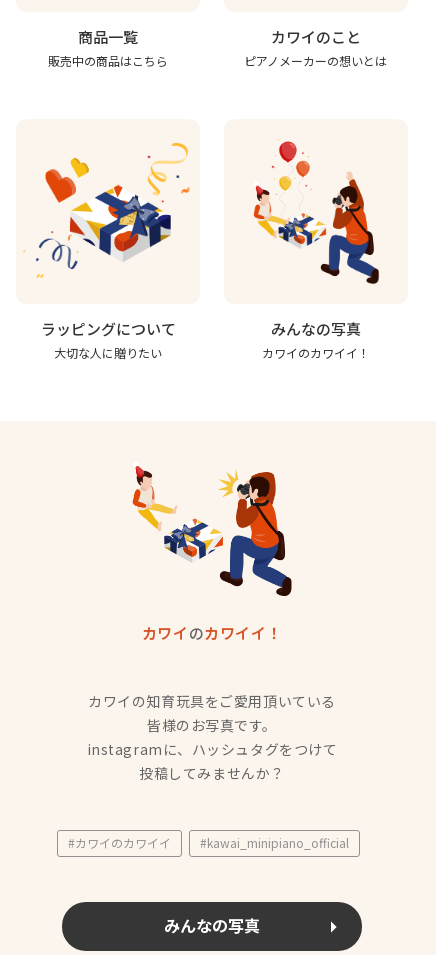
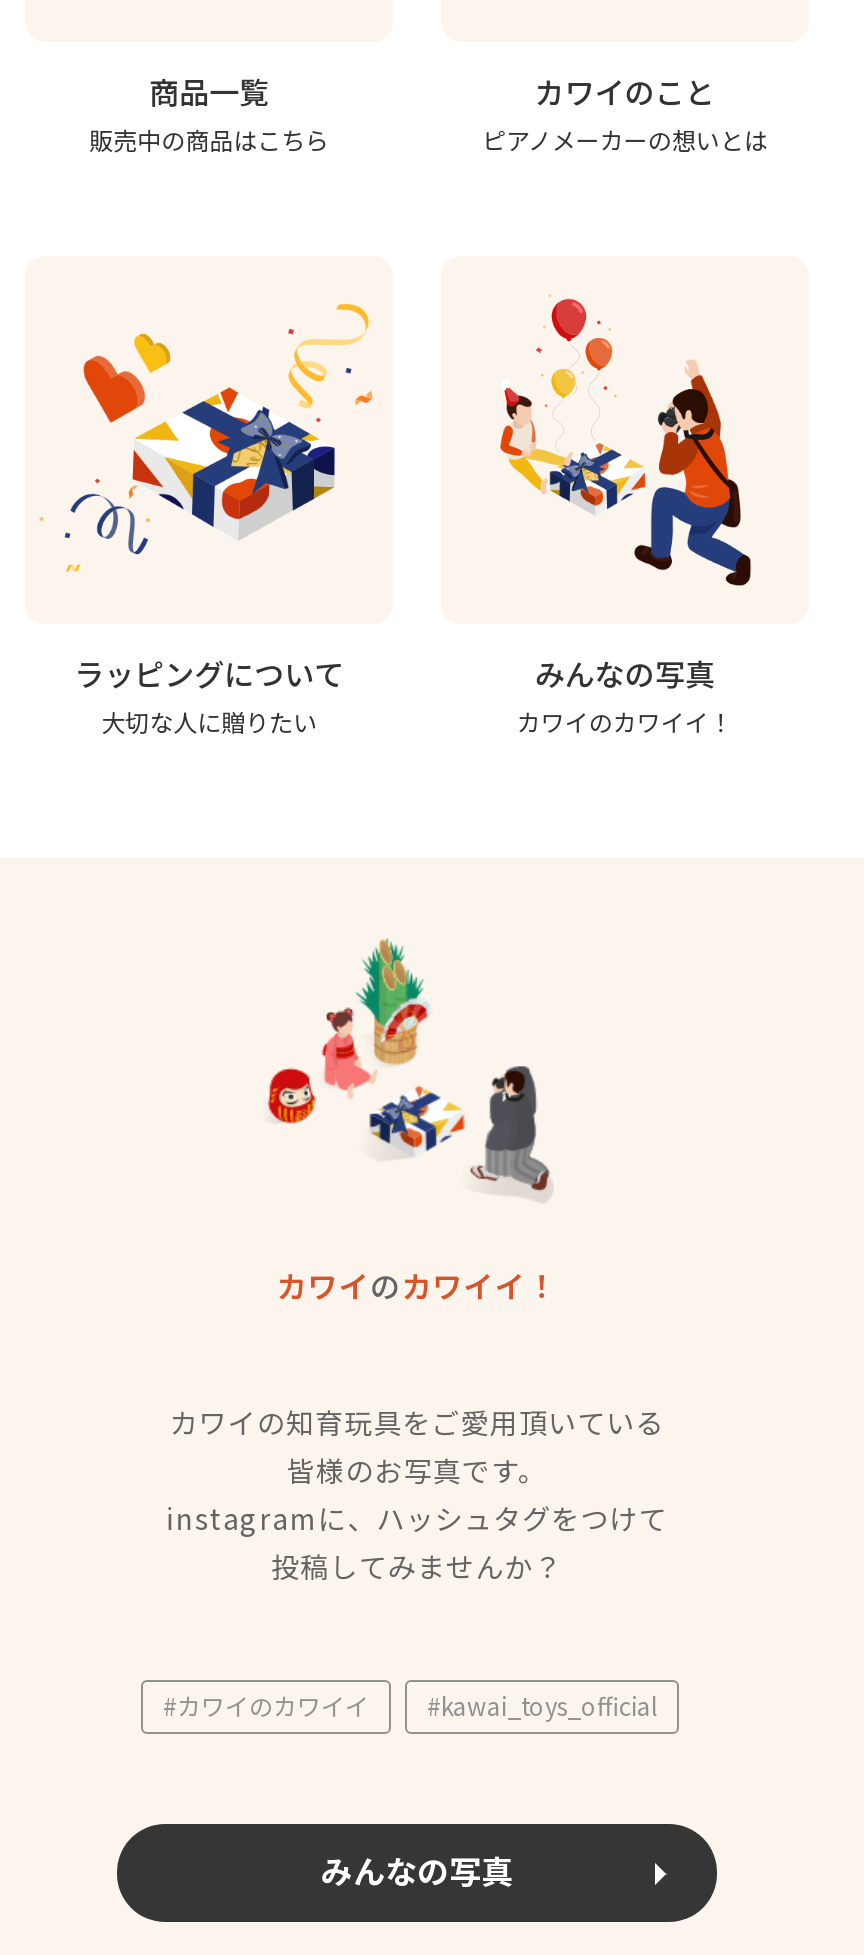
- [image]
+ [image]

- #kawai_minipiano_official
+ #kawai_toys_official
